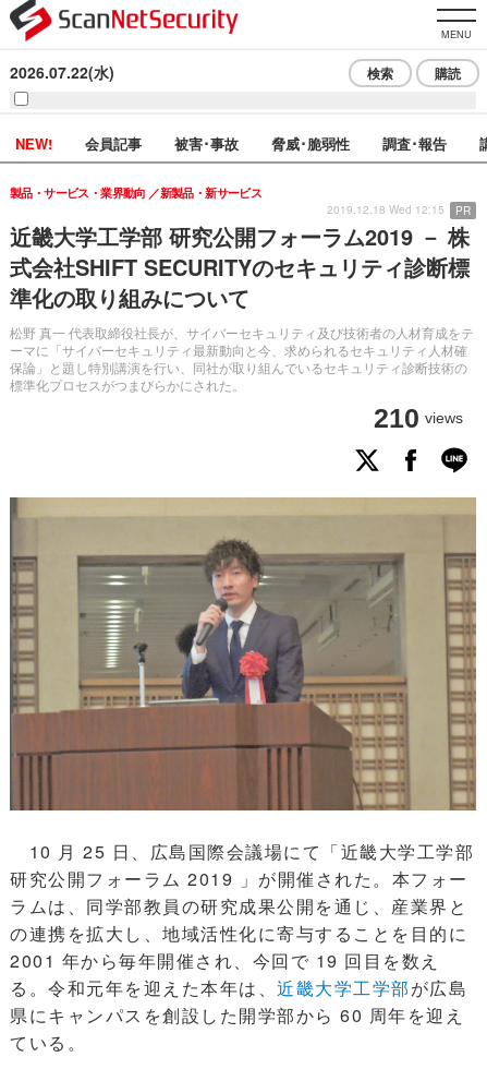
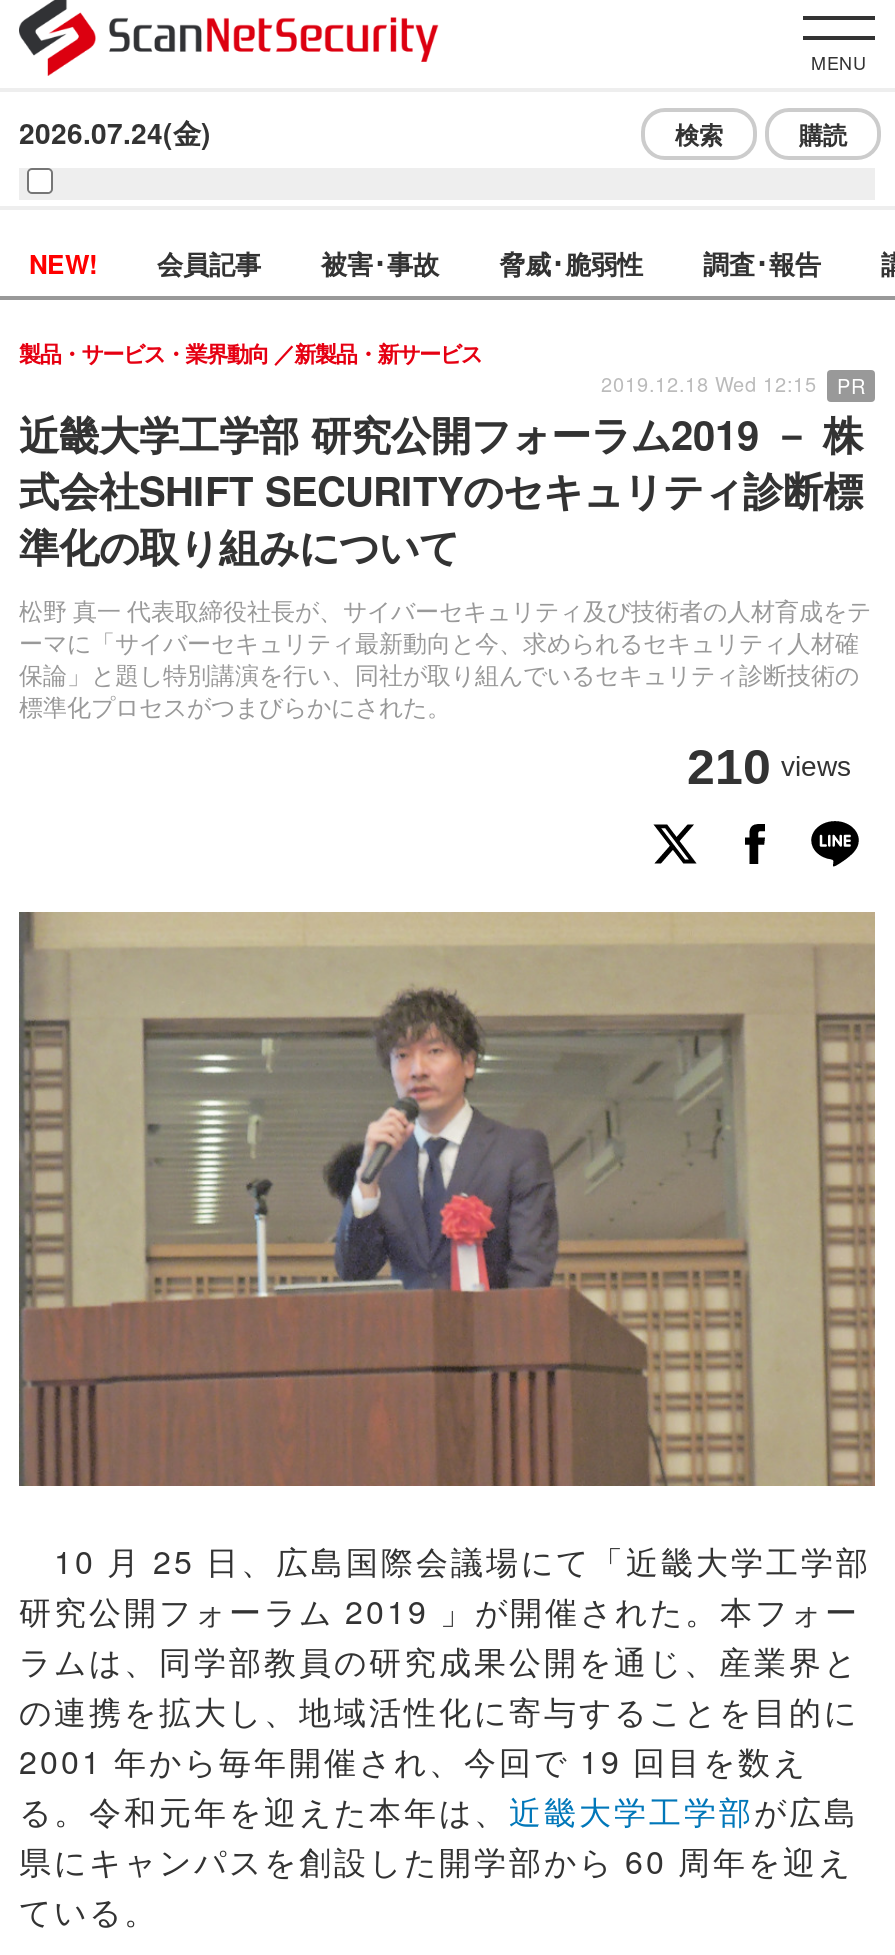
- 2026.07.22(水)
+ 2026.07.24(金)
